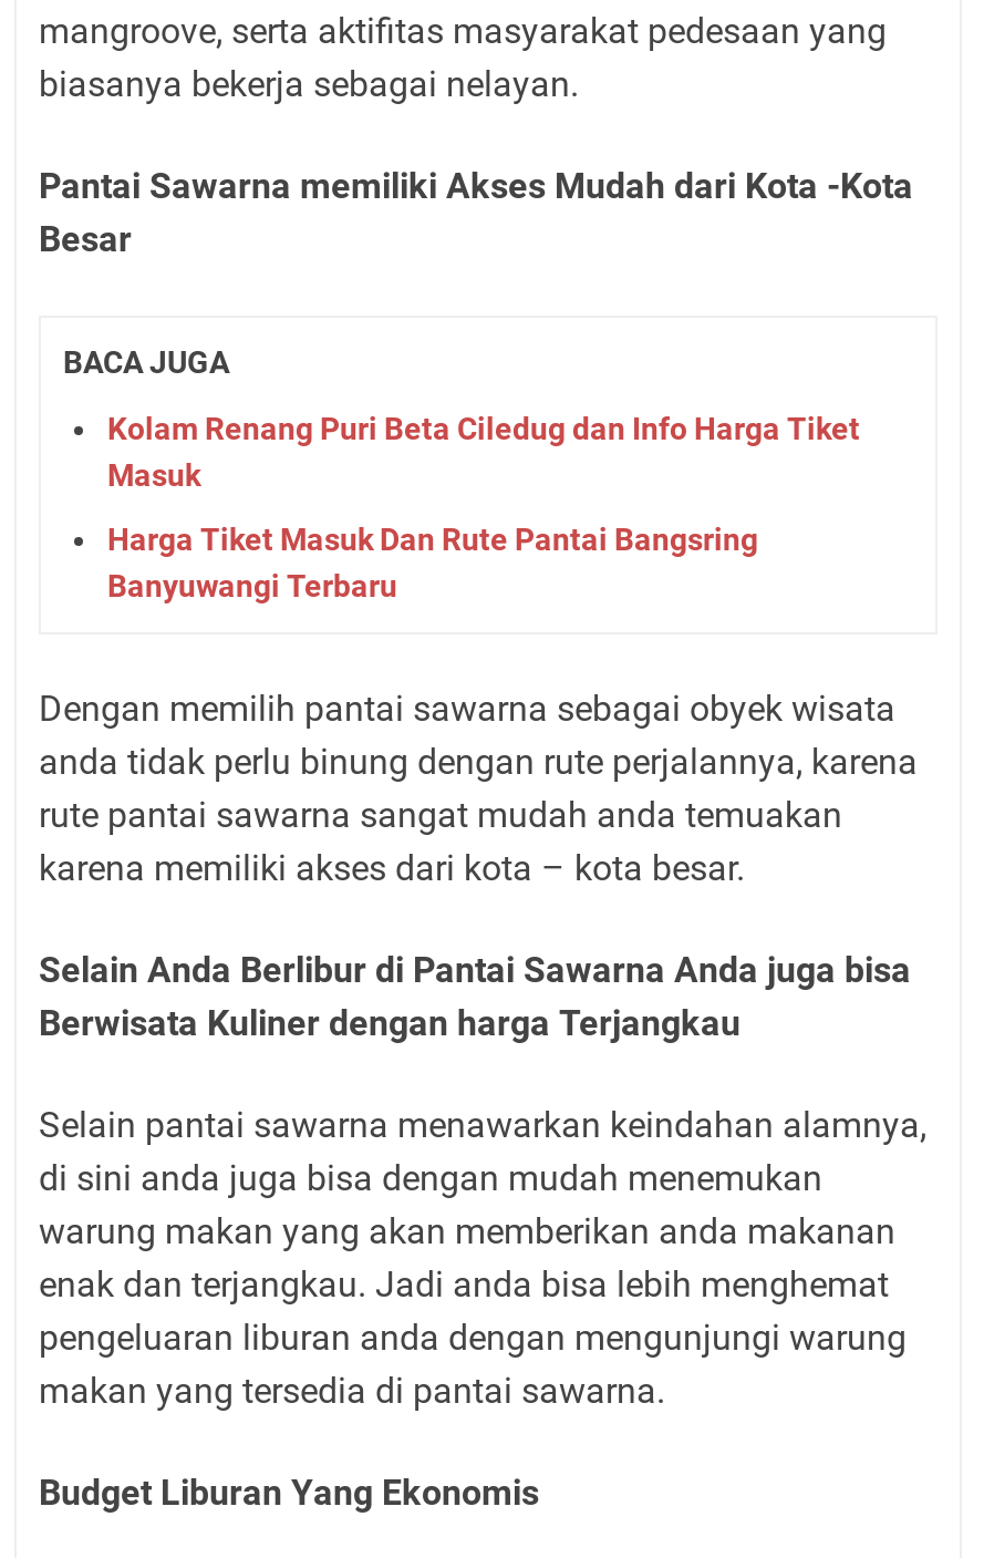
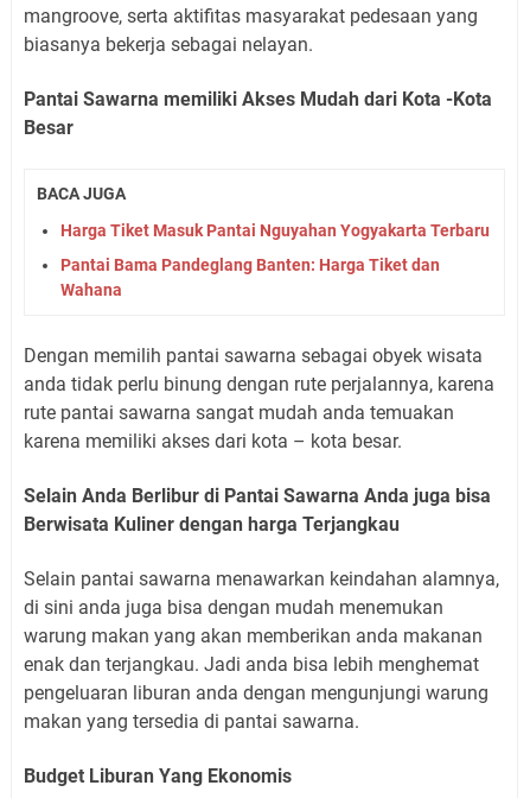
- Kolam Renang Puri Beta Ciledug dan Info Harga Tiket
- Masuk
+ Harga Tiket Masuk Pantai Nguyahan Yogyakarta Terbaru

- Harga Tiket Masuk Dan Rute Pantai Bangsring
- Banyuwangi Terbaru
+ Pantai Bama Pandeglang Banten: Harga Tiket dan
+ Wahana
